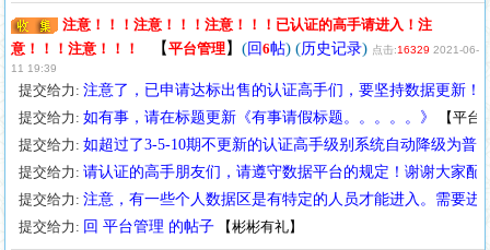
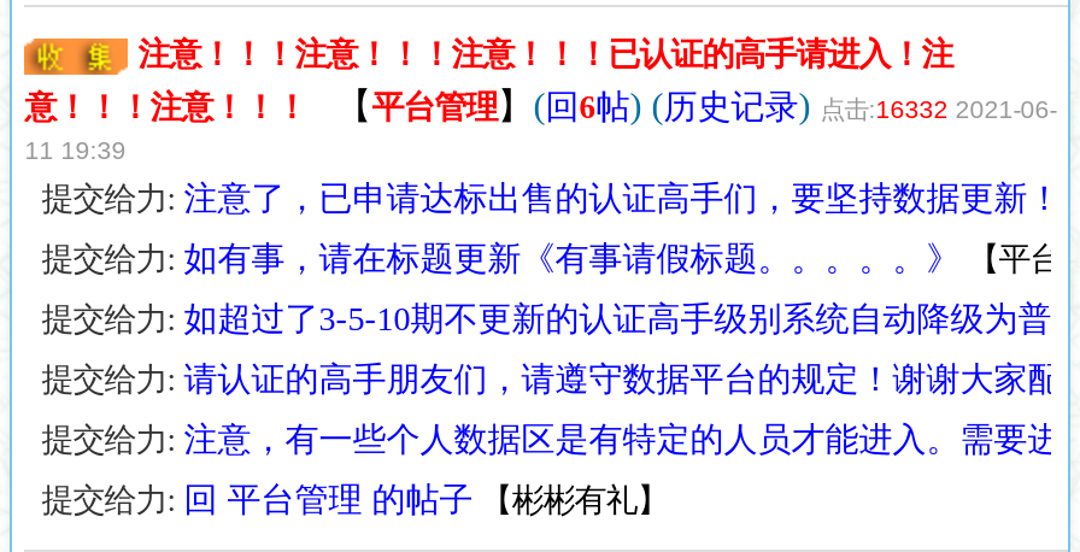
- 【平台管理】(回6帖) (历史记录) 点击:16329 2021-06-
+ 【平台管理】(回6帖) (历史记录) 点击:16332 2021-06-
